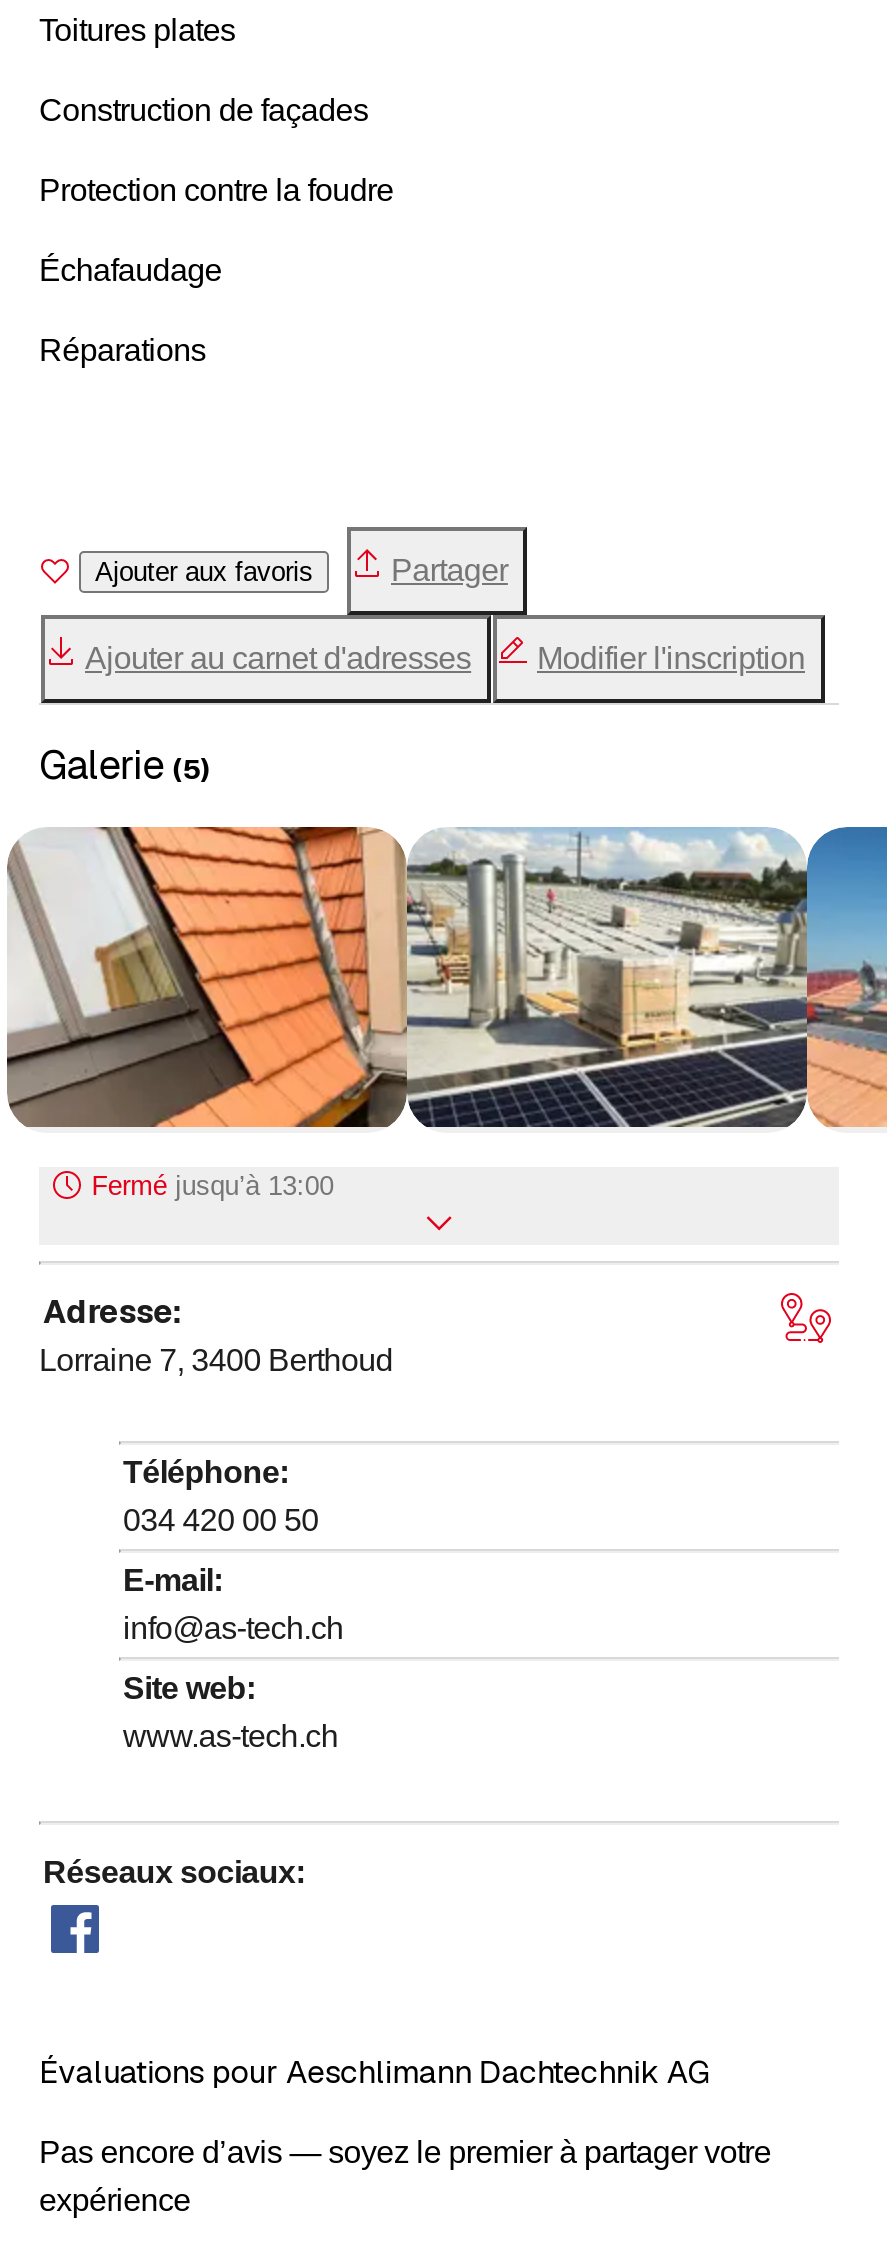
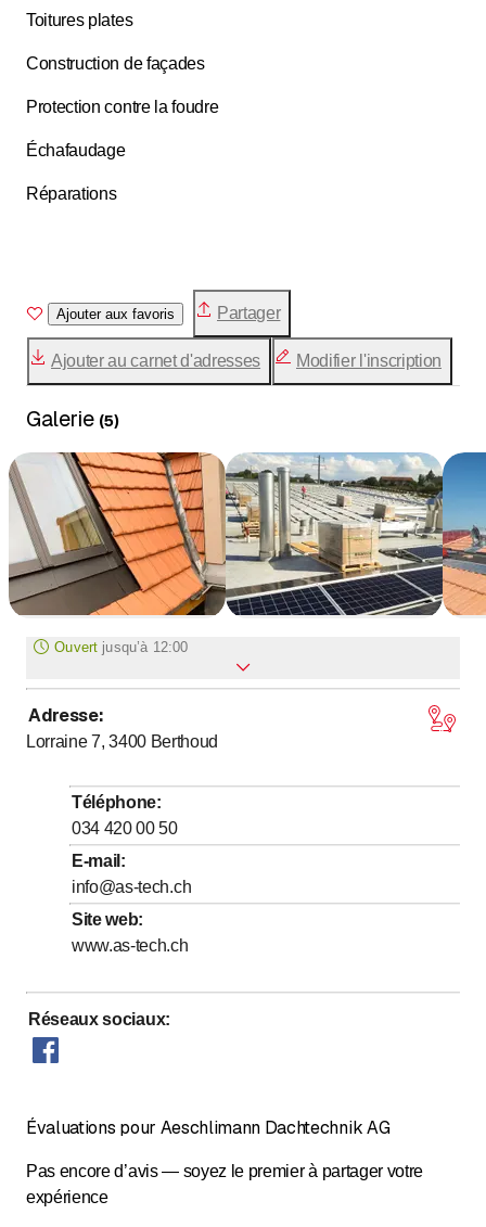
- Fermé jusqu’à 13:00
+ Ouvert jusqu’à 12:00
